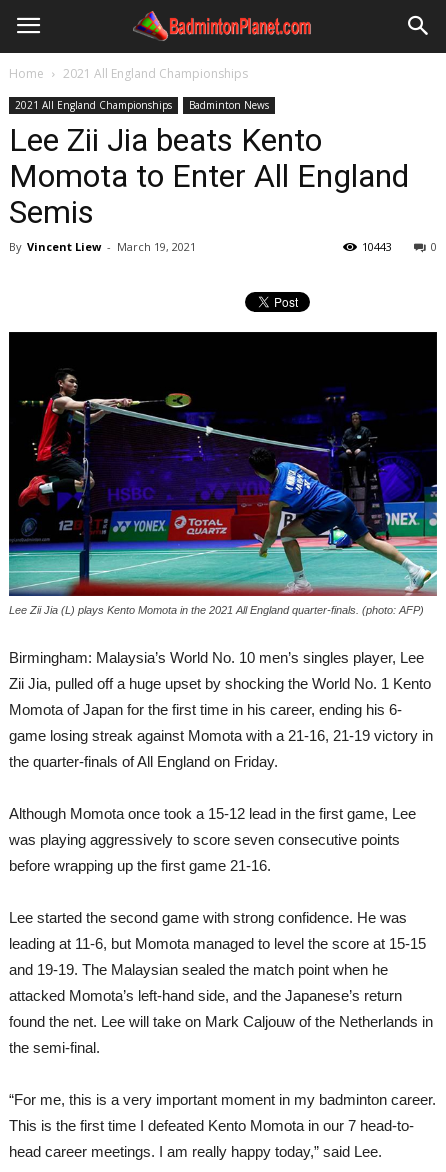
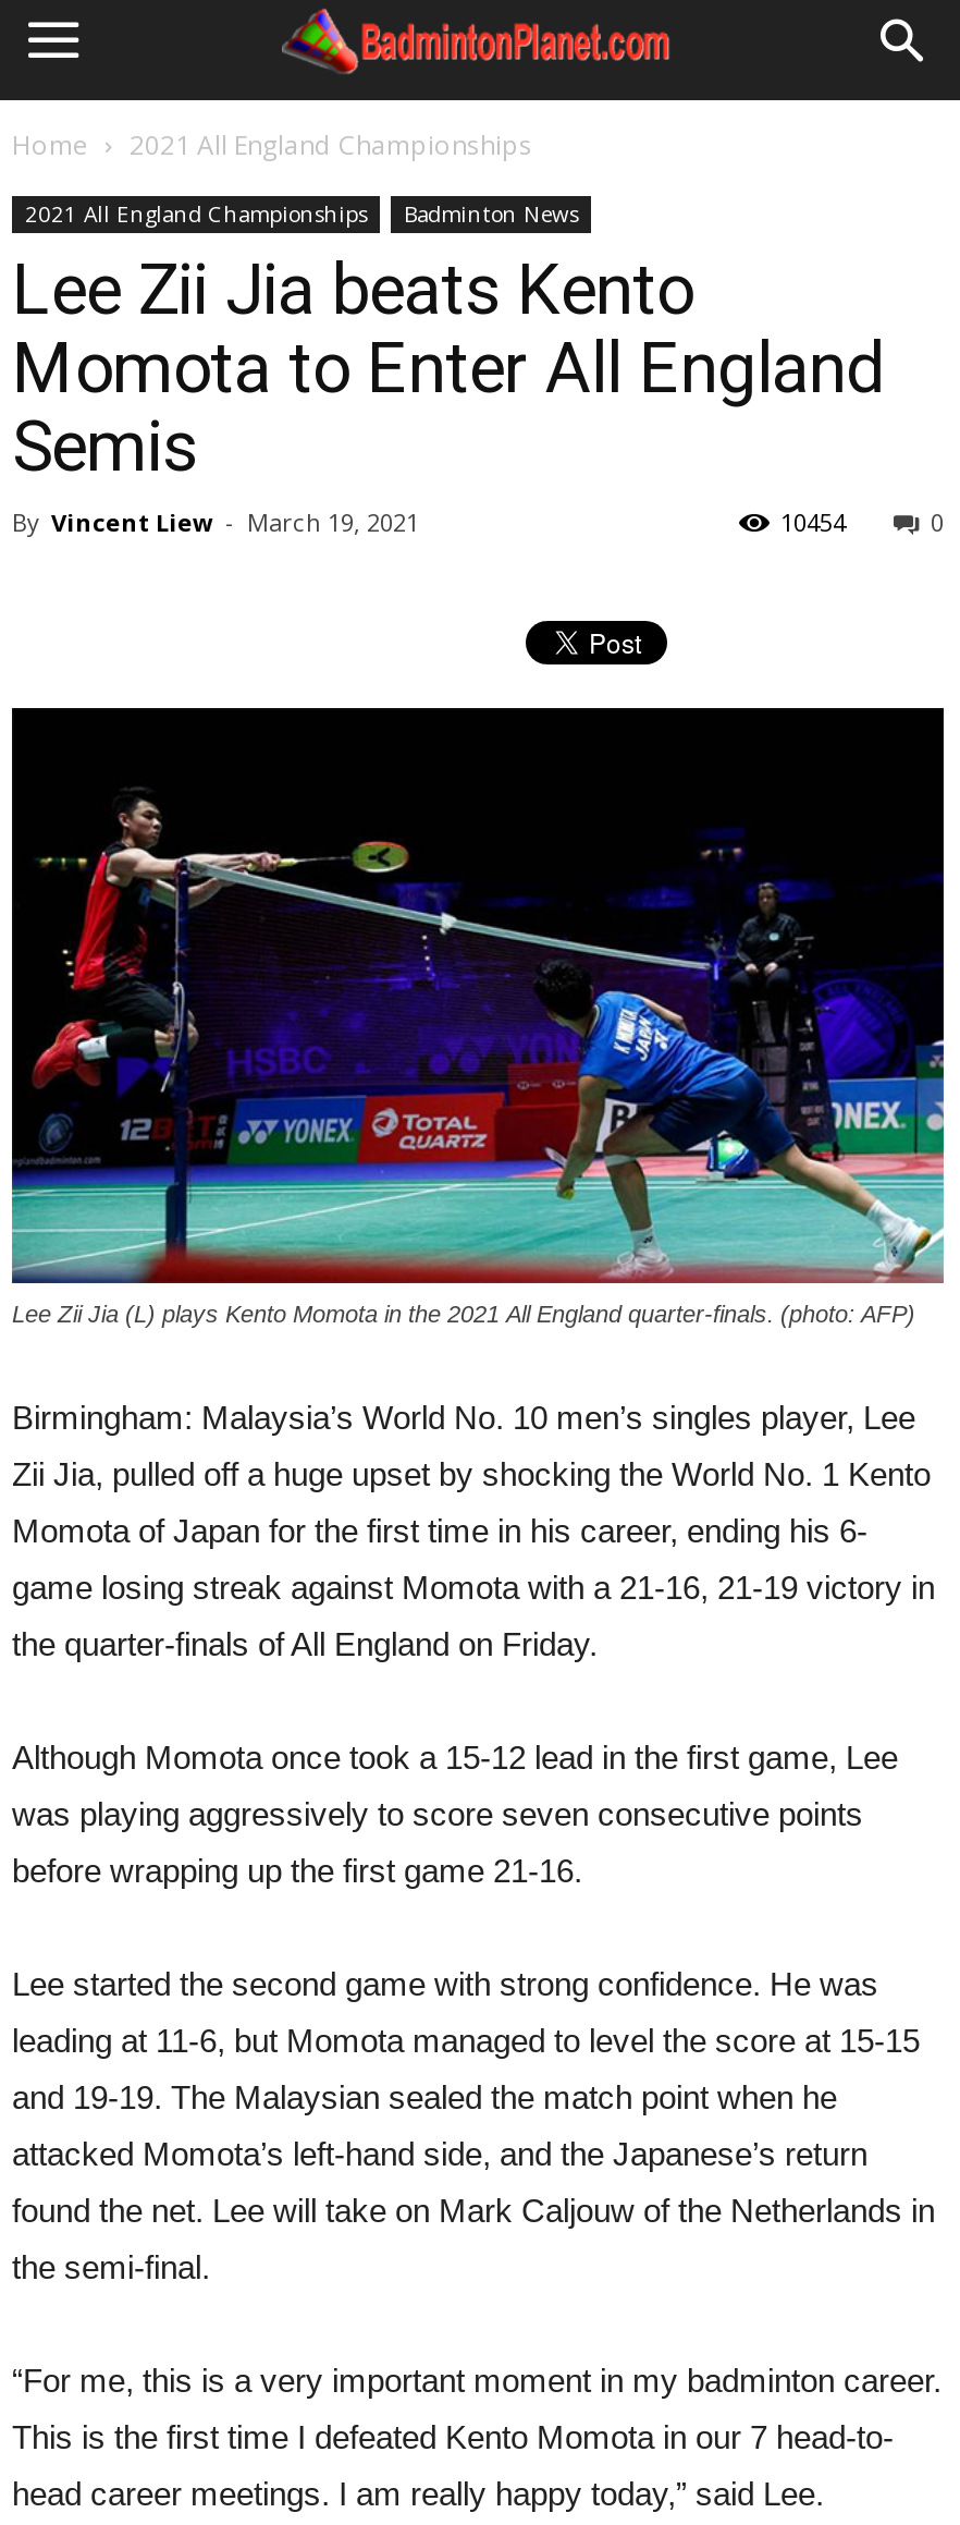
- 10443
+ 10454
